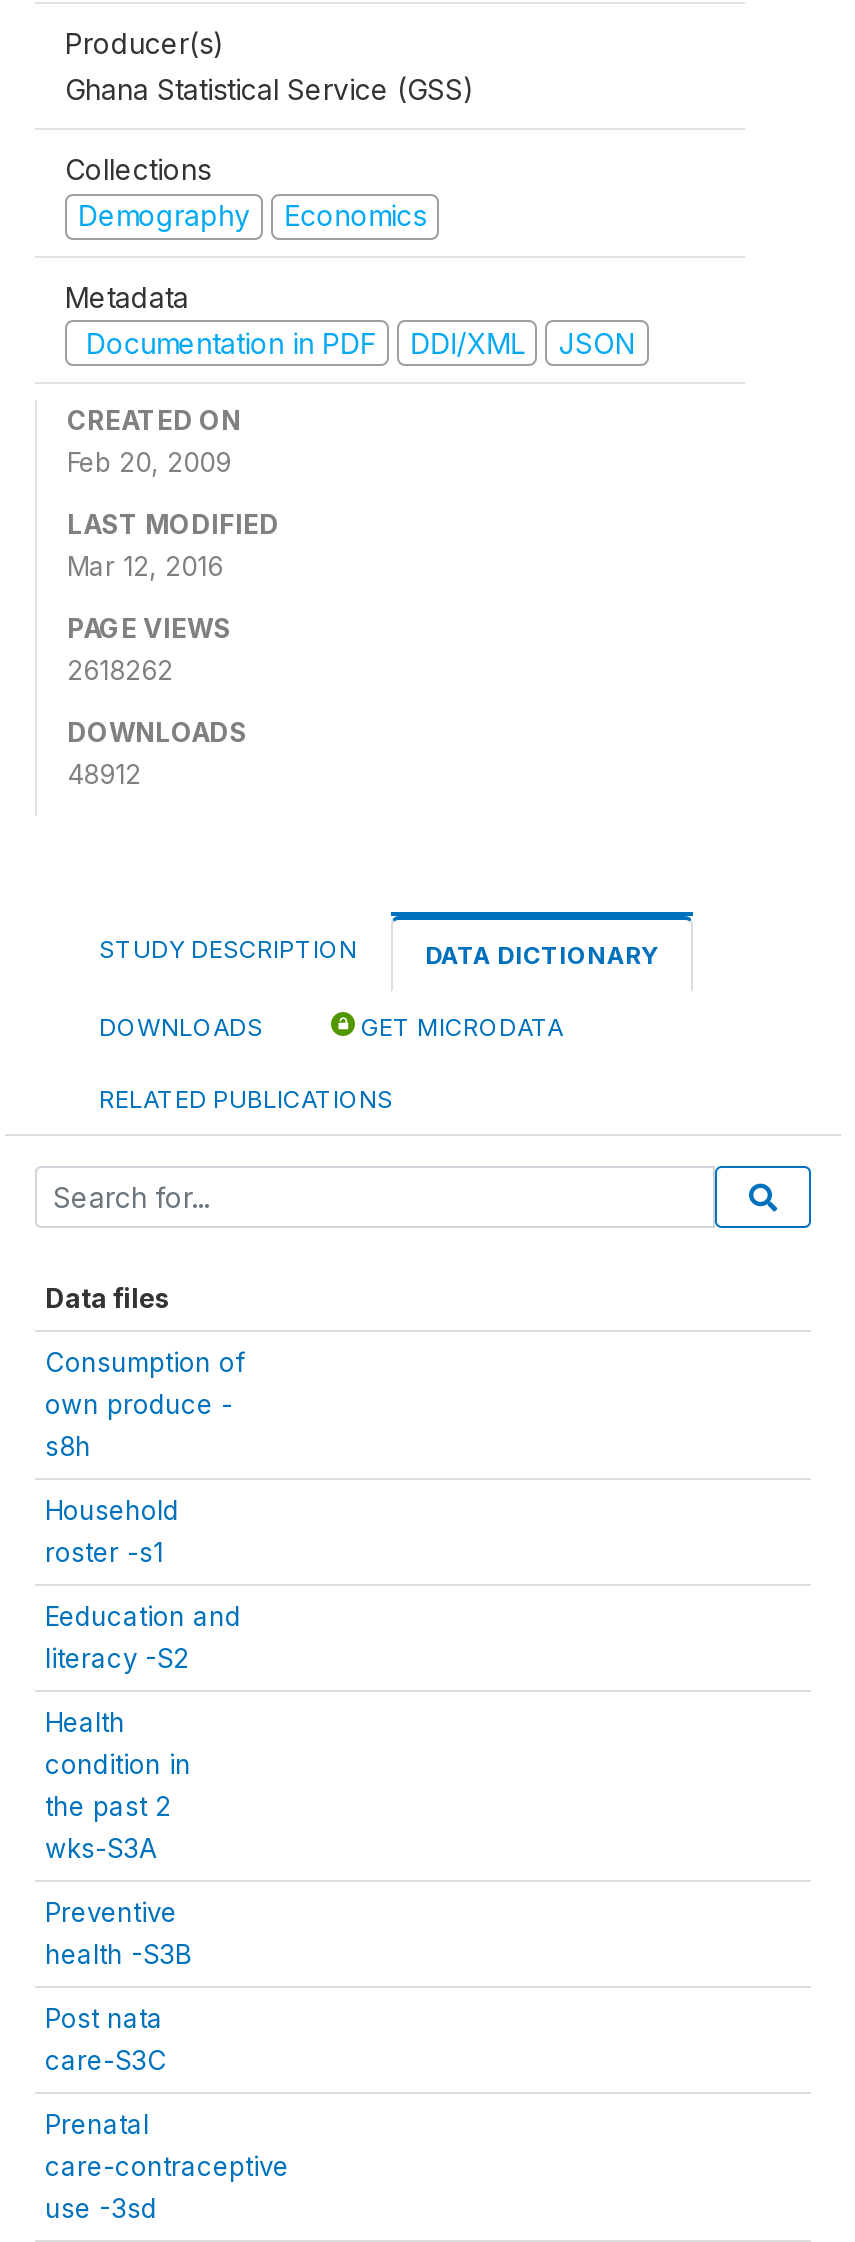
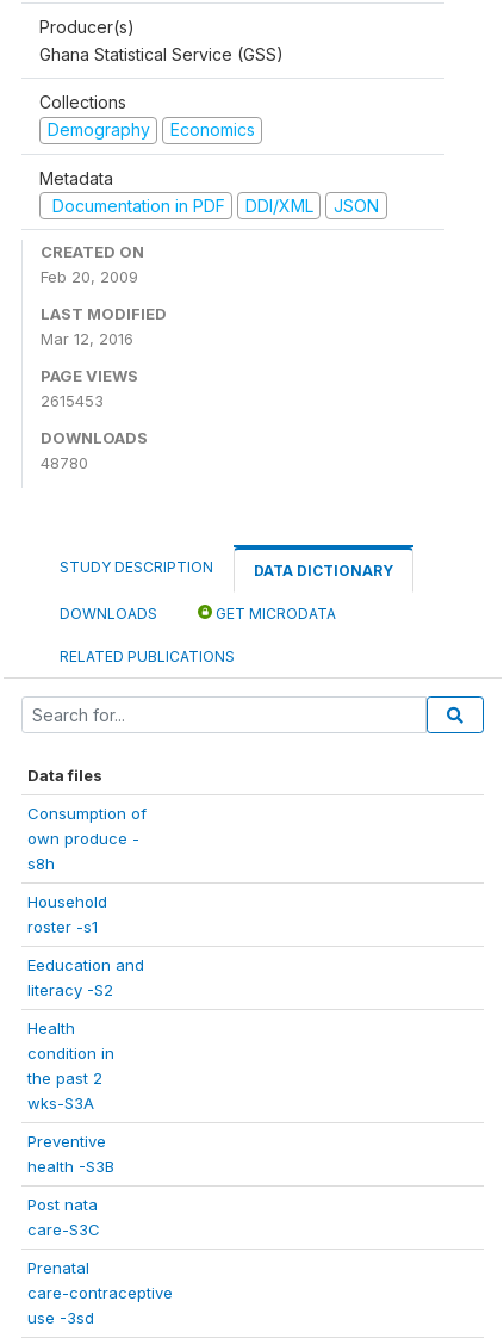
- 2618262
+ 2615453

- 48912
+ 48780
